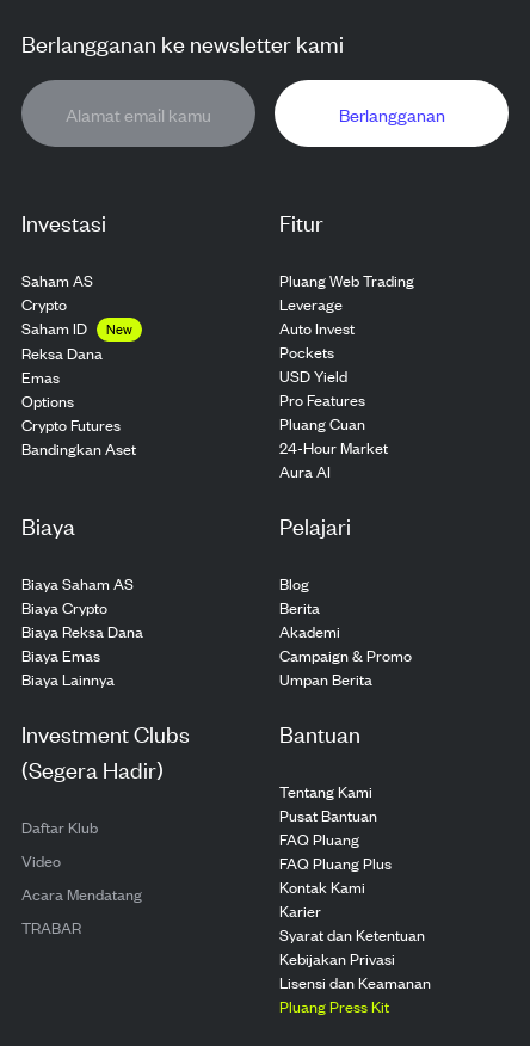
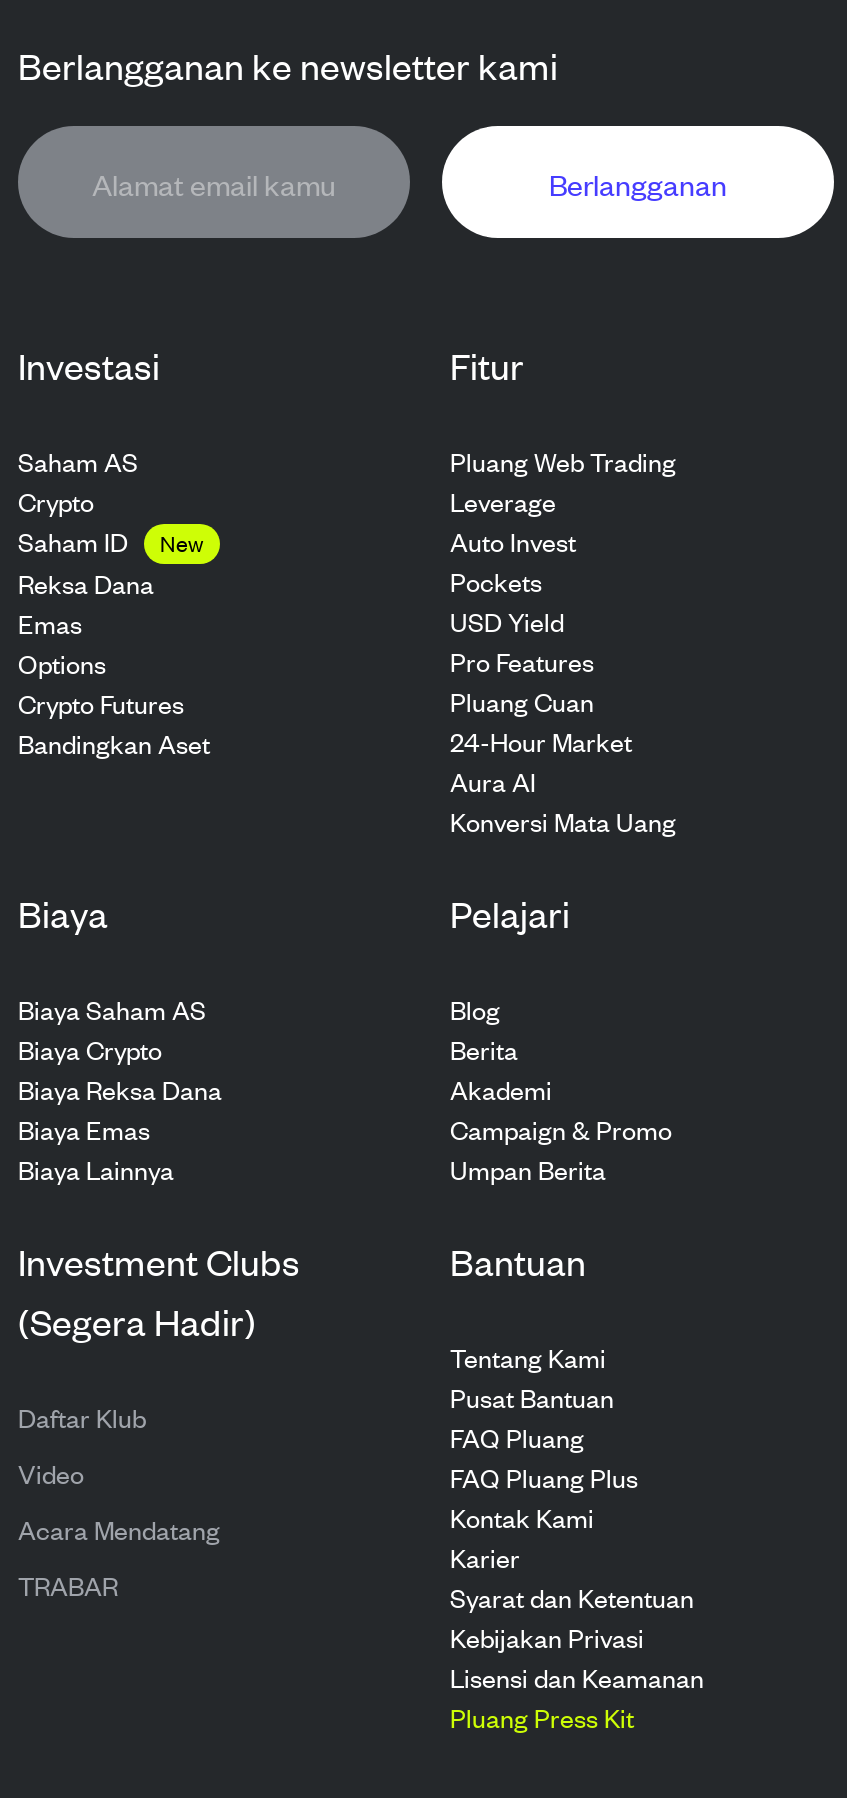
+ Konversi Mata Uang
